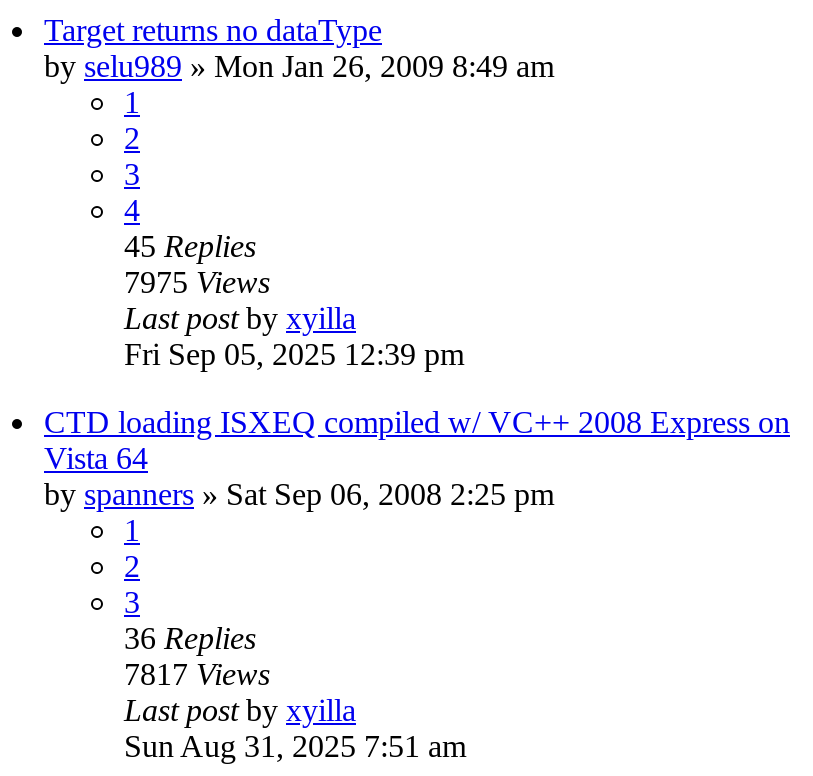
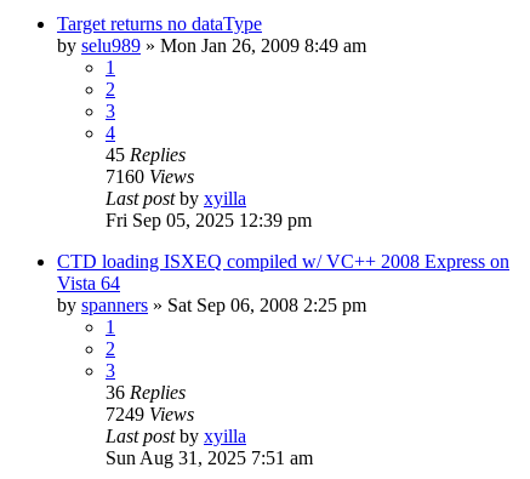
- 7975 Views
+ 7160 Views

- 7817 Views
+ 7249 Views
